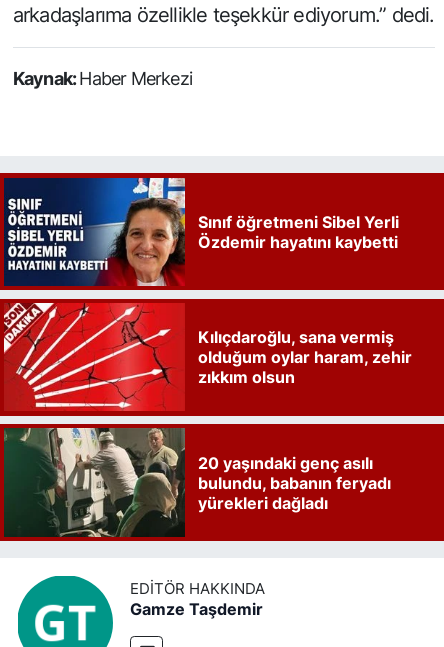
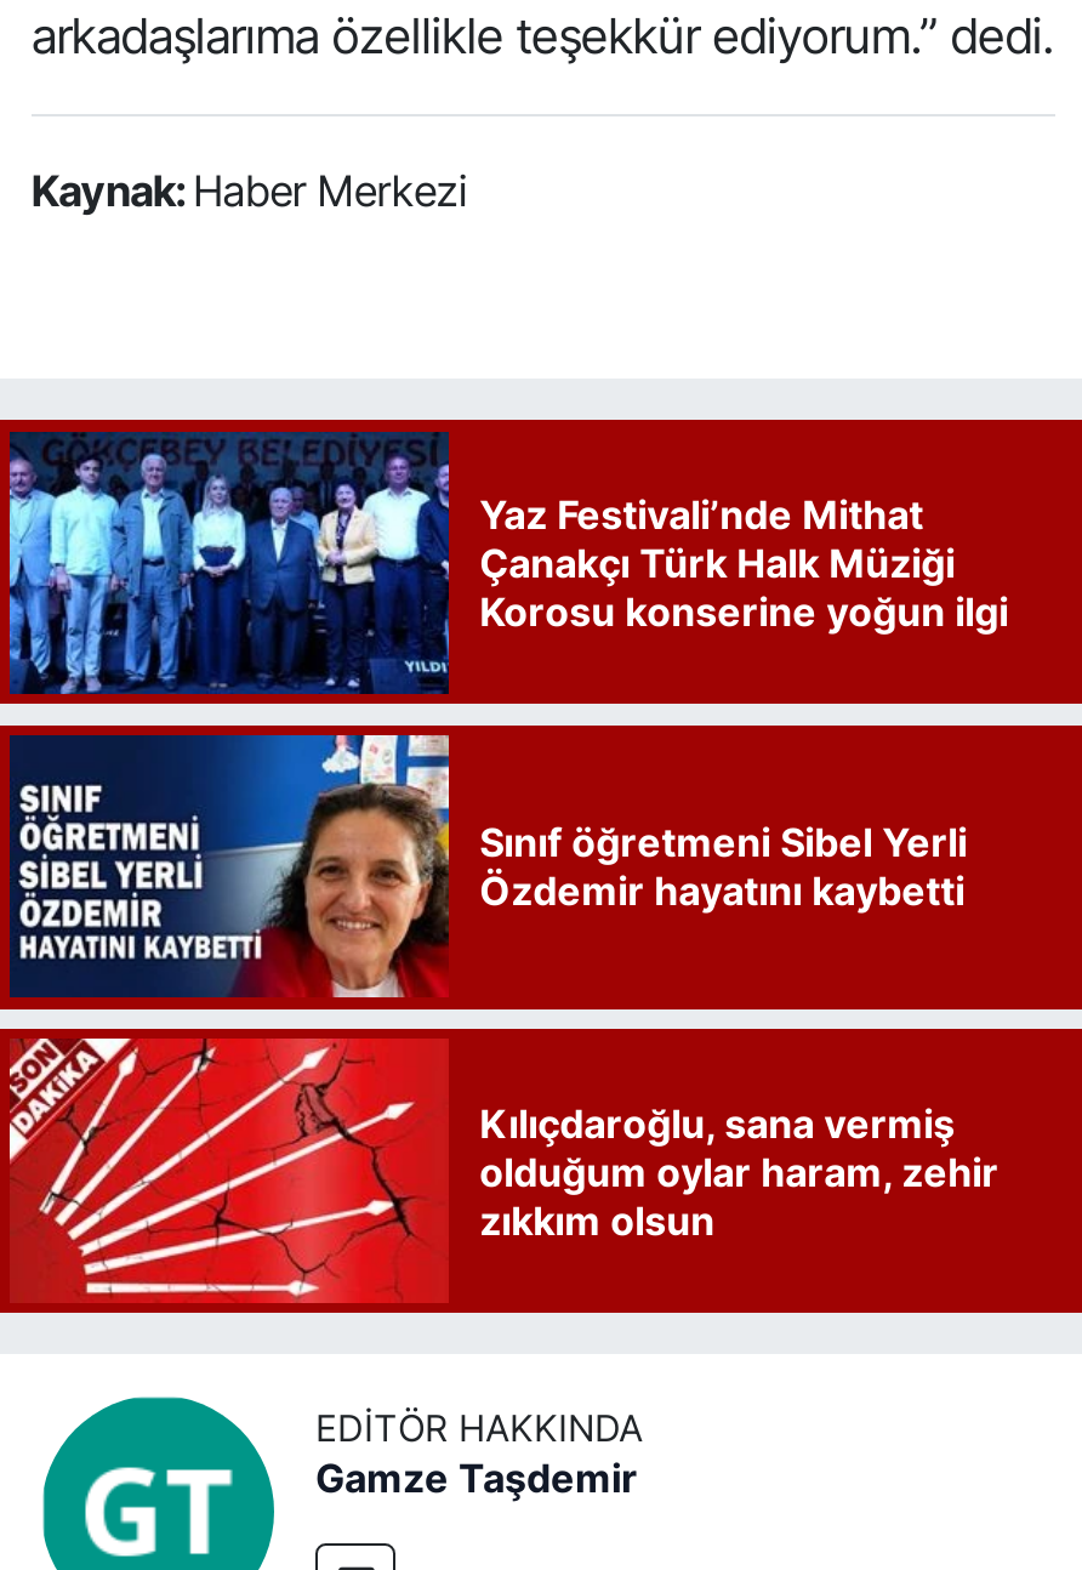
+ [image]
+ Yaz Festivali’nde Mithat
+ Çanakçı Türk Halk Müziği
+ Korosu konserine yoğun ilgi

moved down: [image] | Sınıf öğretmeni Sibel Yerli | Özdemir hayatını kaybetti | Kılıçdaroğlu, sana vermiş | olduğum oylar haram, zehir | zıkkım olsun

- [image]
- 20 yaşındaki genç asılı
- bulundu, babanın feryadı
- yürekleri dağladı
